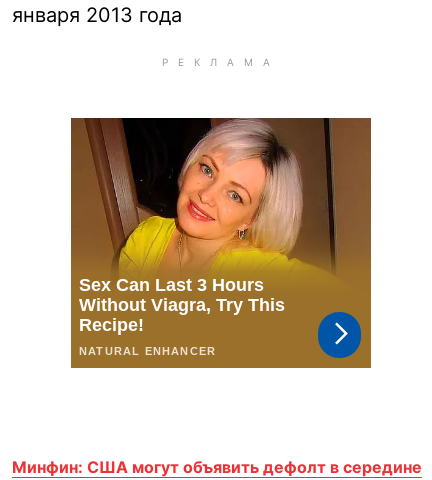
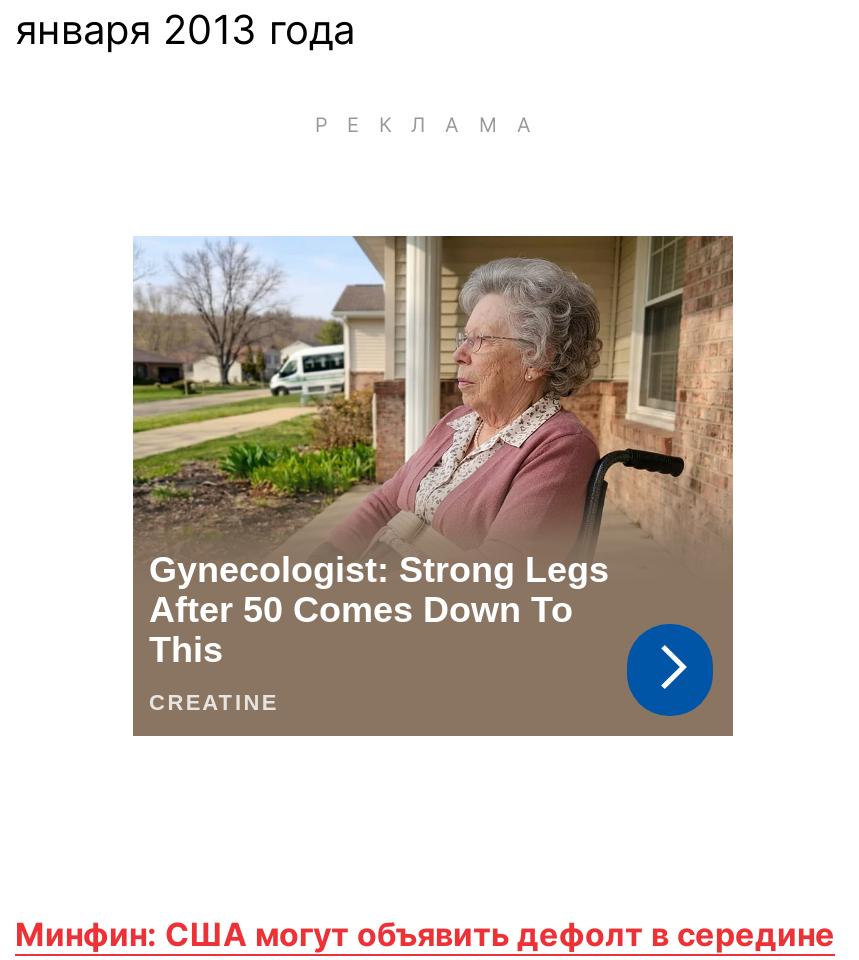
- [image]
+ [image]
